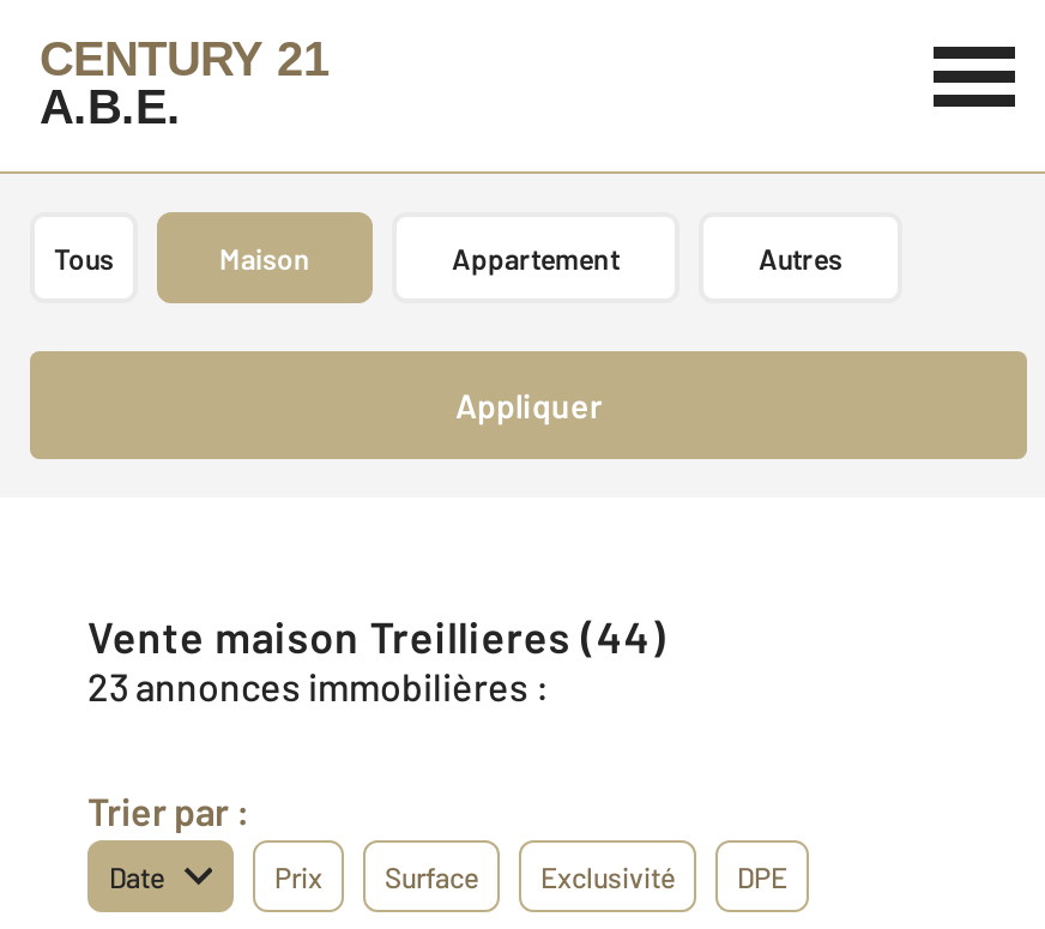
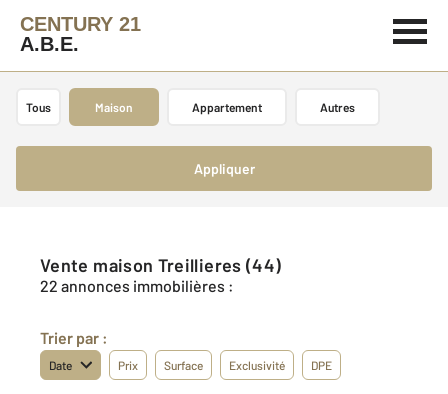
- 23 annonces immobilières :
+ 22 annonces immobilières :
